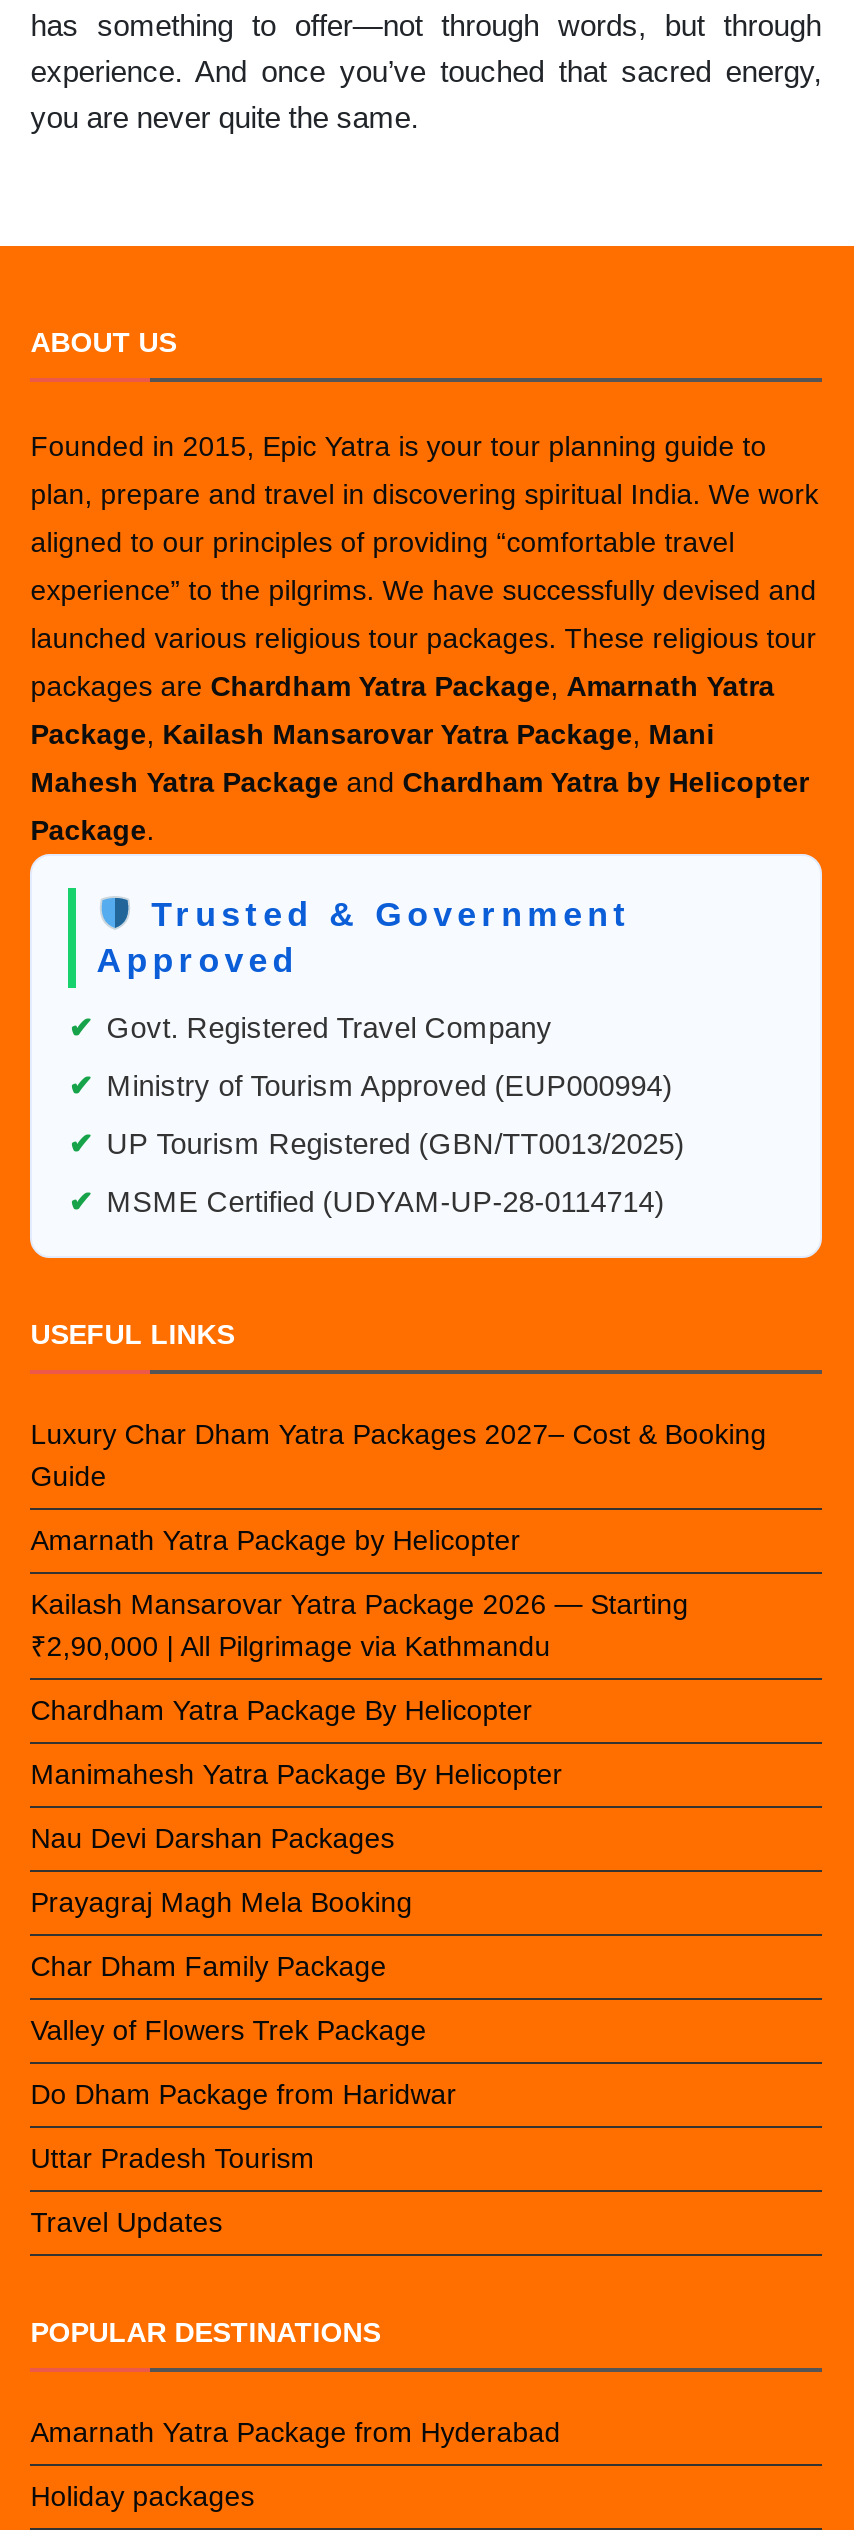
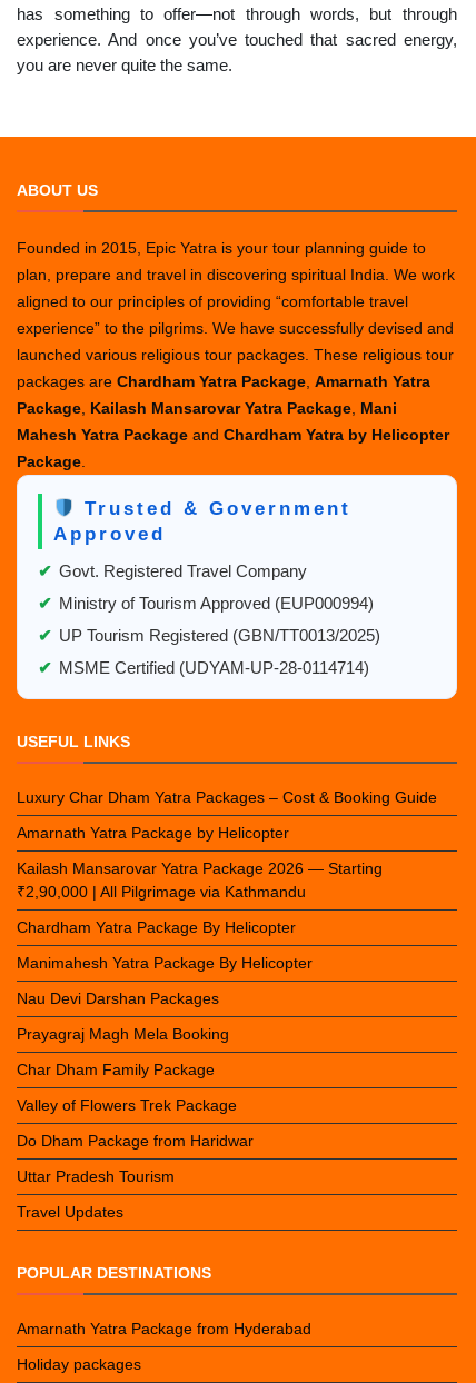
- Luxury Char Dham Yatra Packages 2027– Cost & Booking
- Guide
+ Luxury Char Dham Yatra Packages – Cost & Booking Guide
